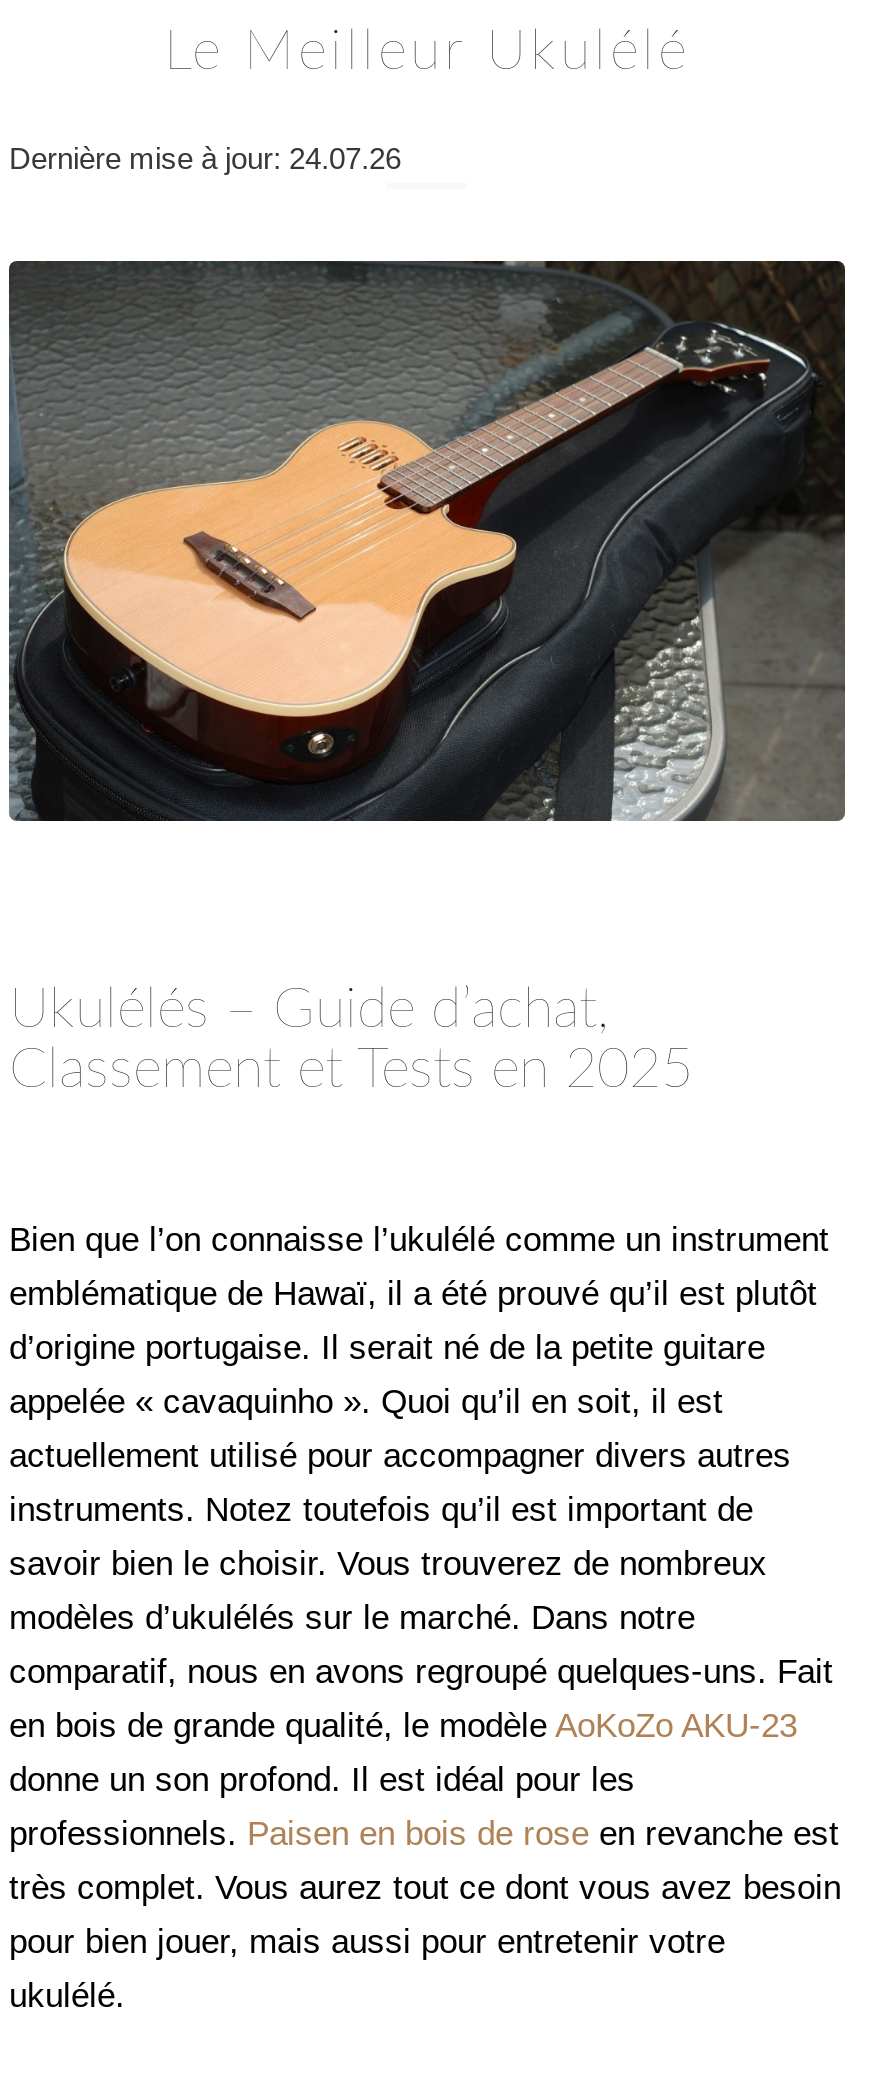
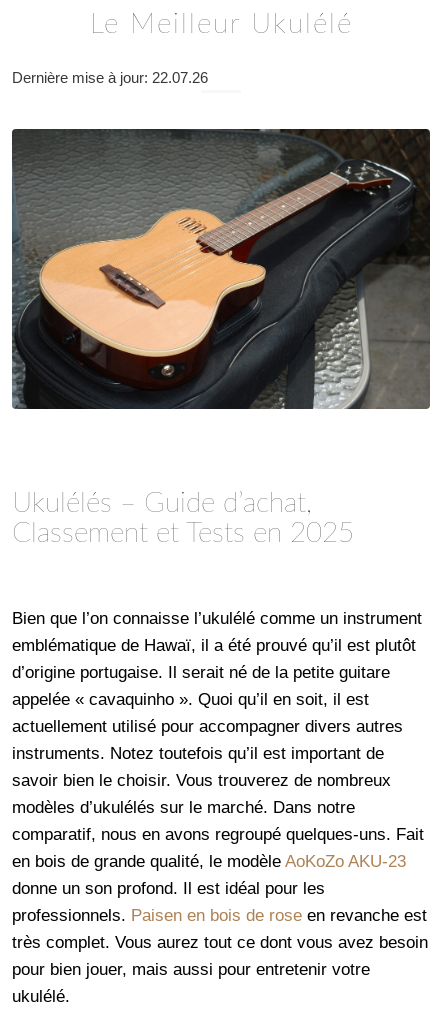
- Dernière mise à jour: 24.07.26
+ Dernière mise à jour: 22.07.26
